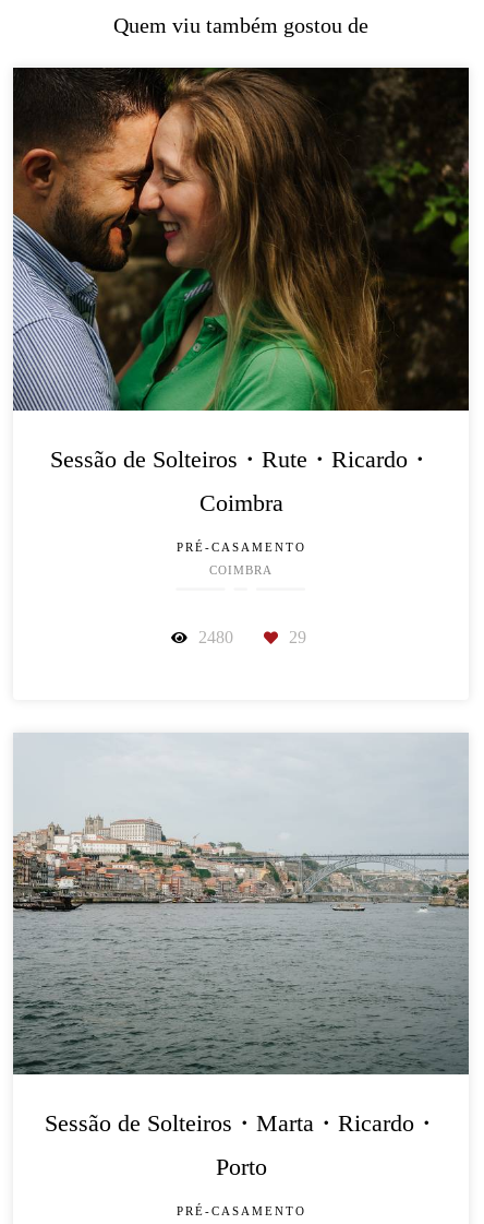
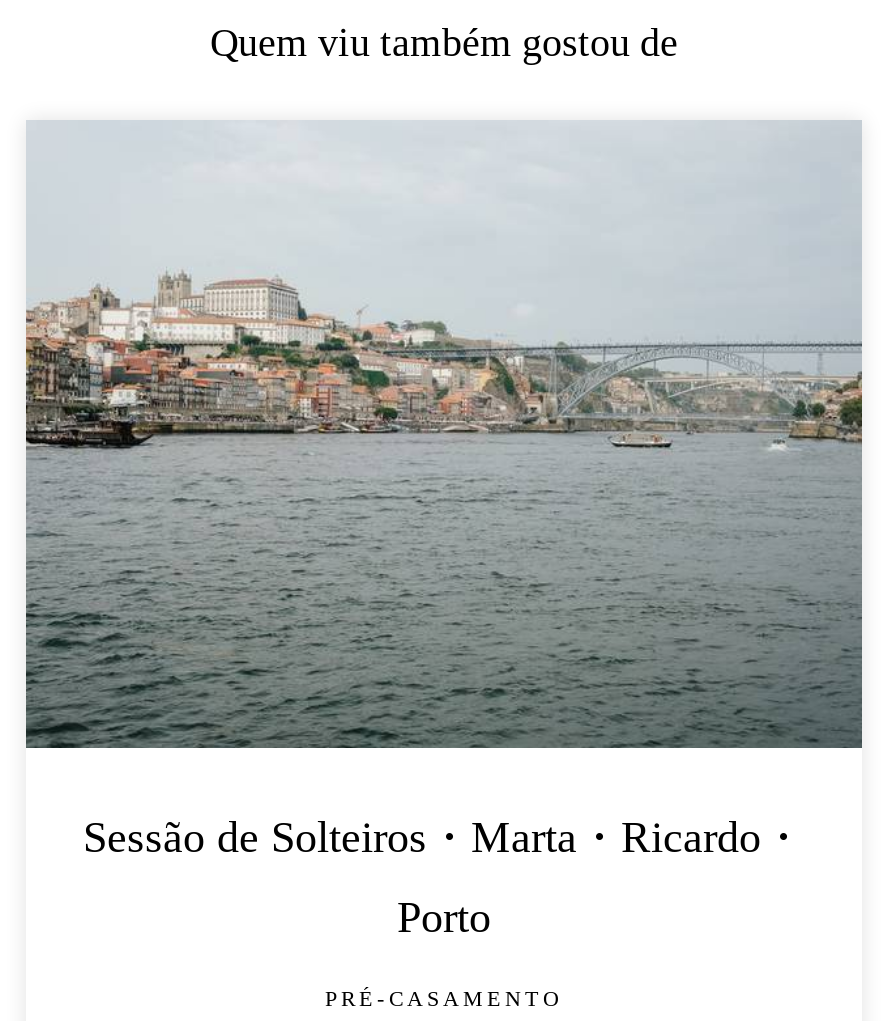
- [image]
- Sessão de Solteiros・Rute・Ricardo・
- Coimbra
- PRÉ-CASAMENTO
- COIMBRA

- 2480
- 29
